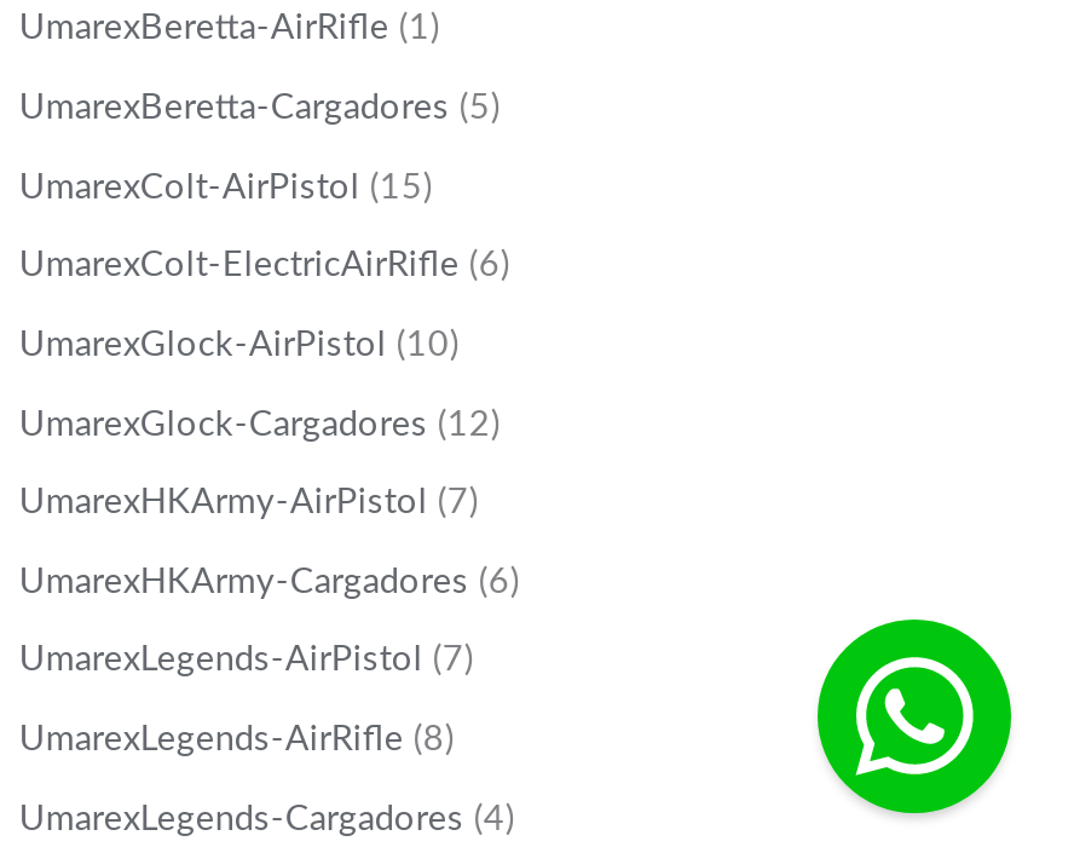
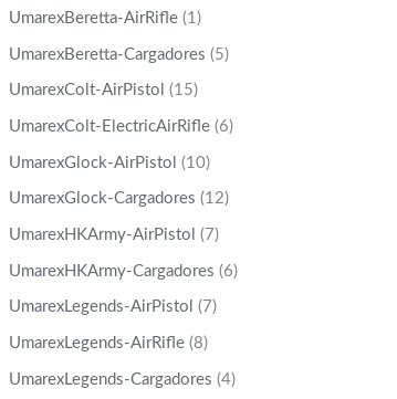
- [image]
